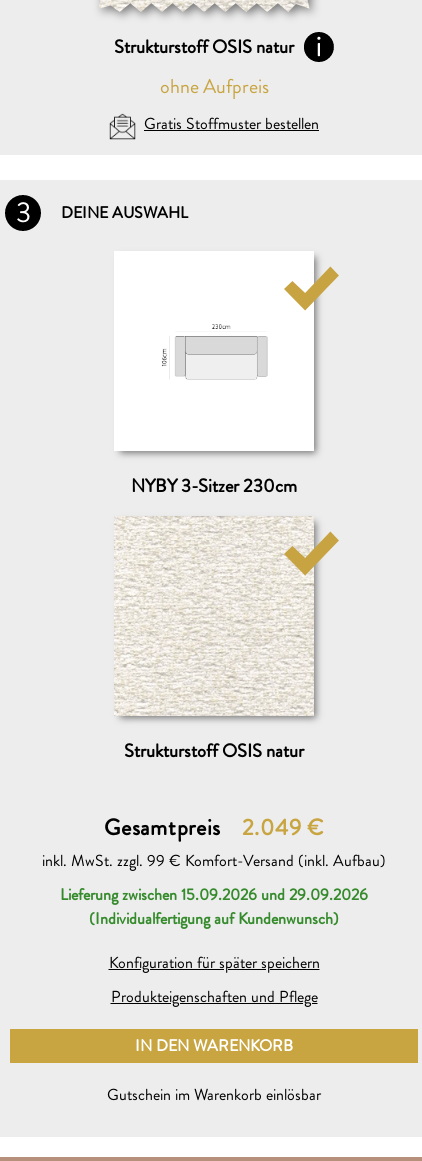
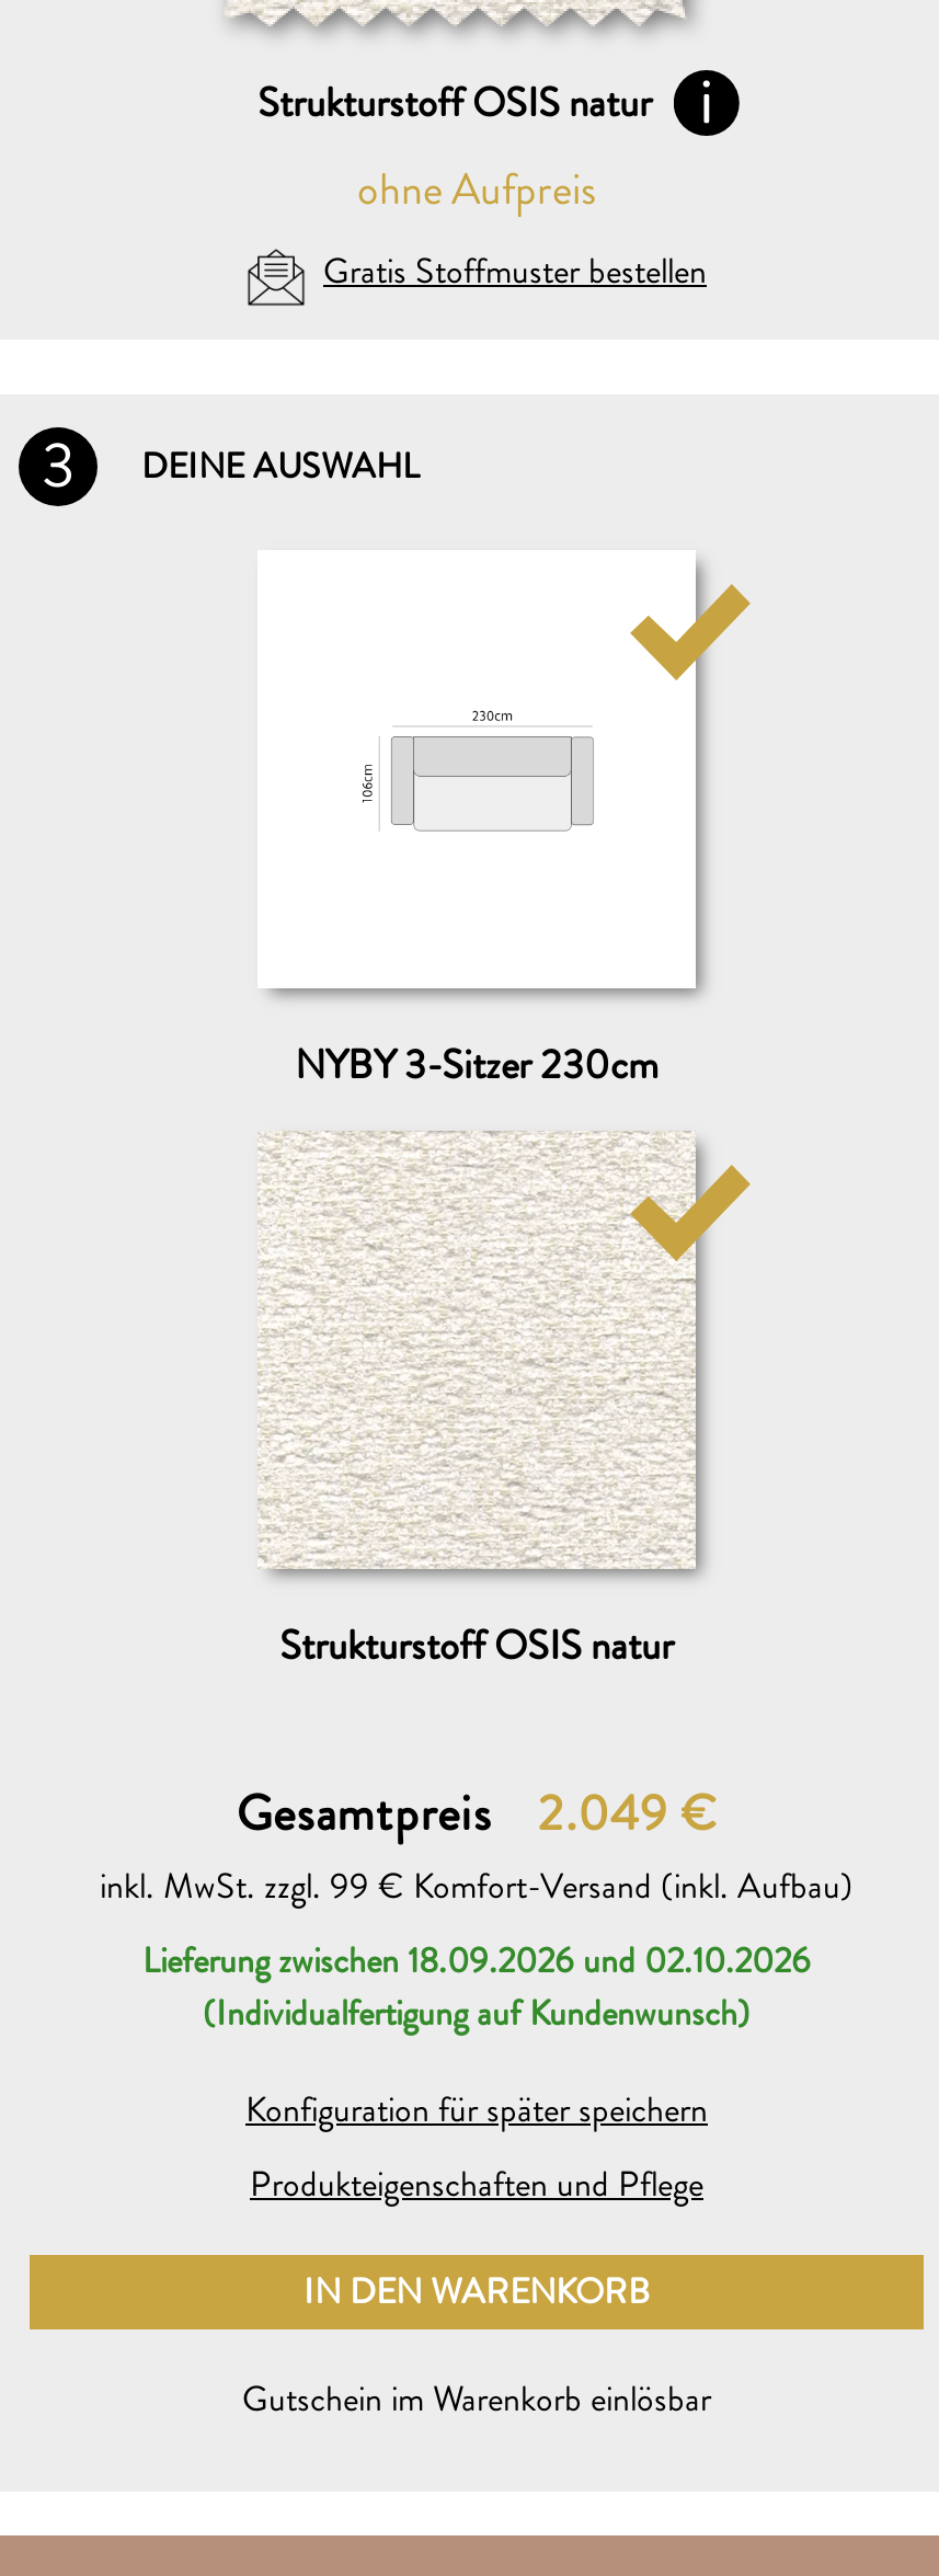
- Lieferung zwischen 15.09.2026 und 29.09.2026
+ Lieferung zwischen 18.09.2026 und 02.10.2026
